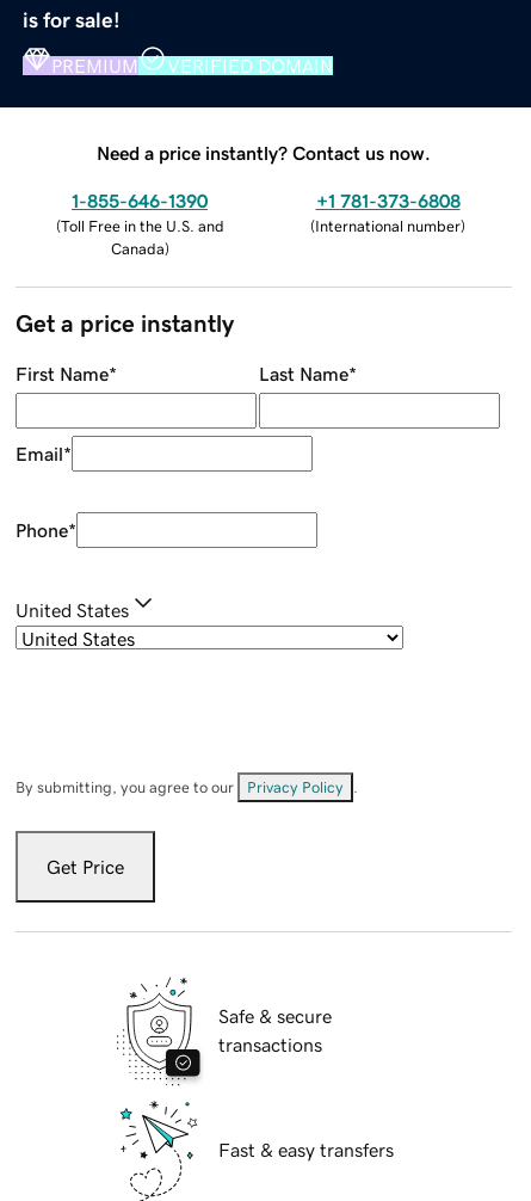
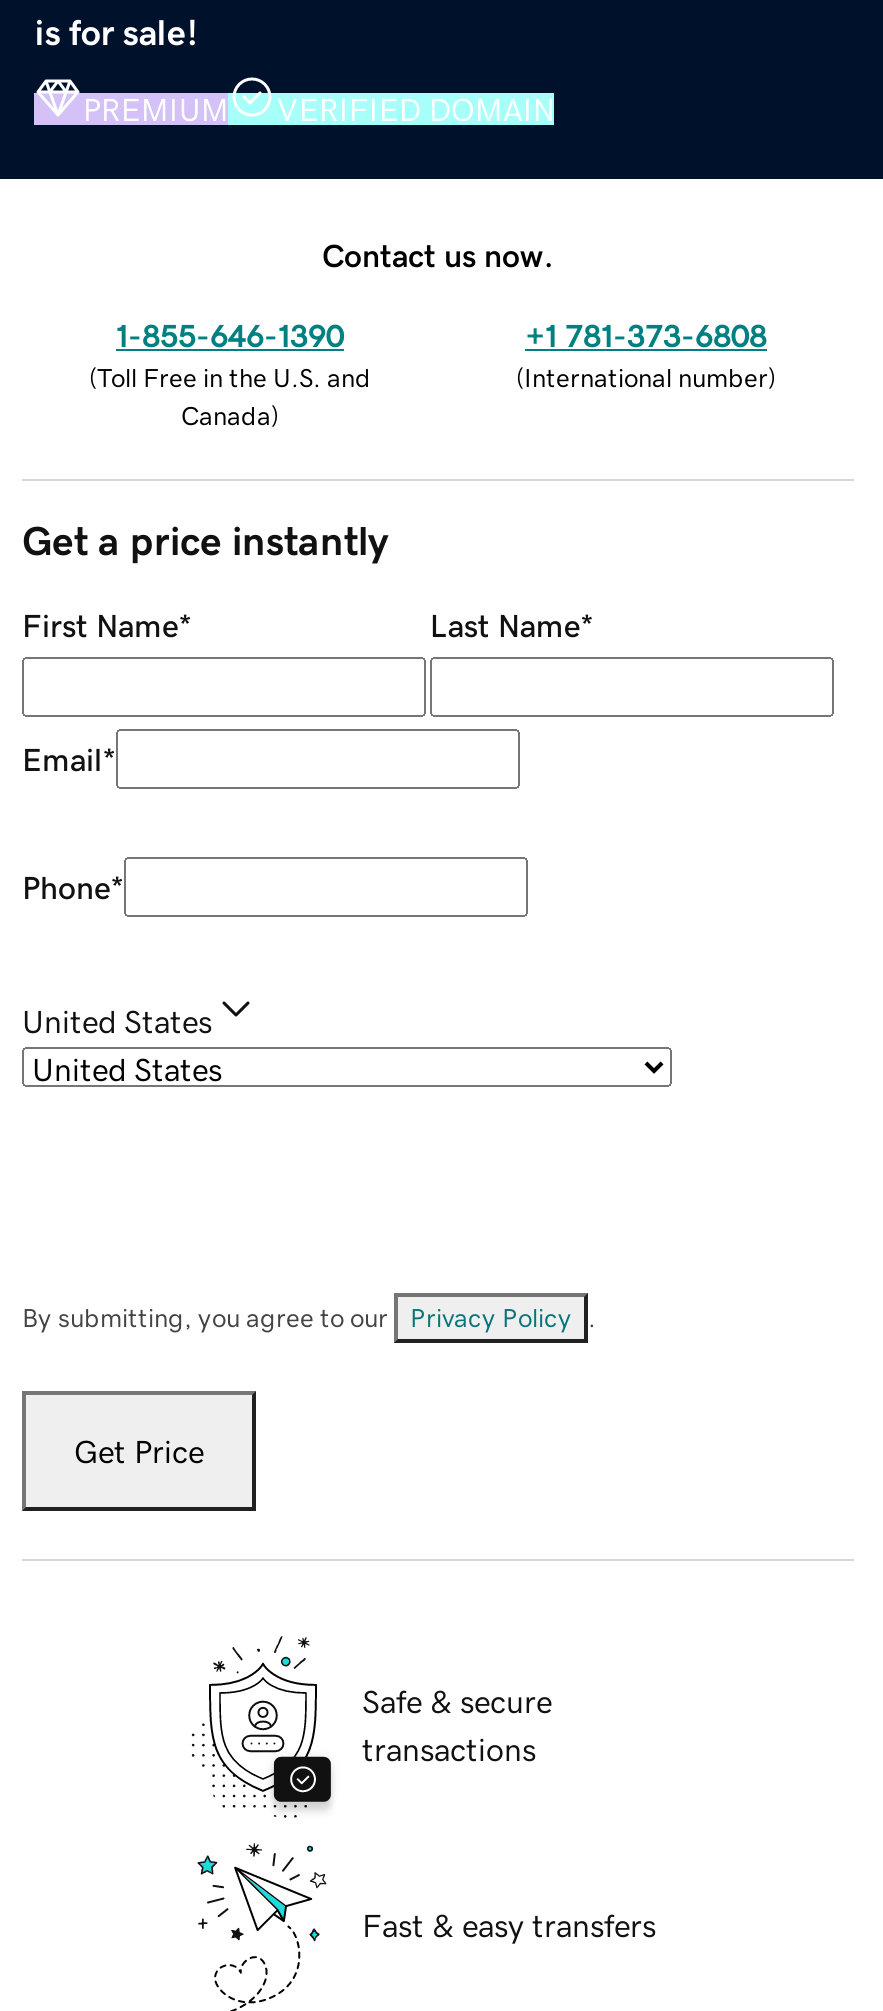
- Need a price instantly? Contact us now.
+ Contact us now.
